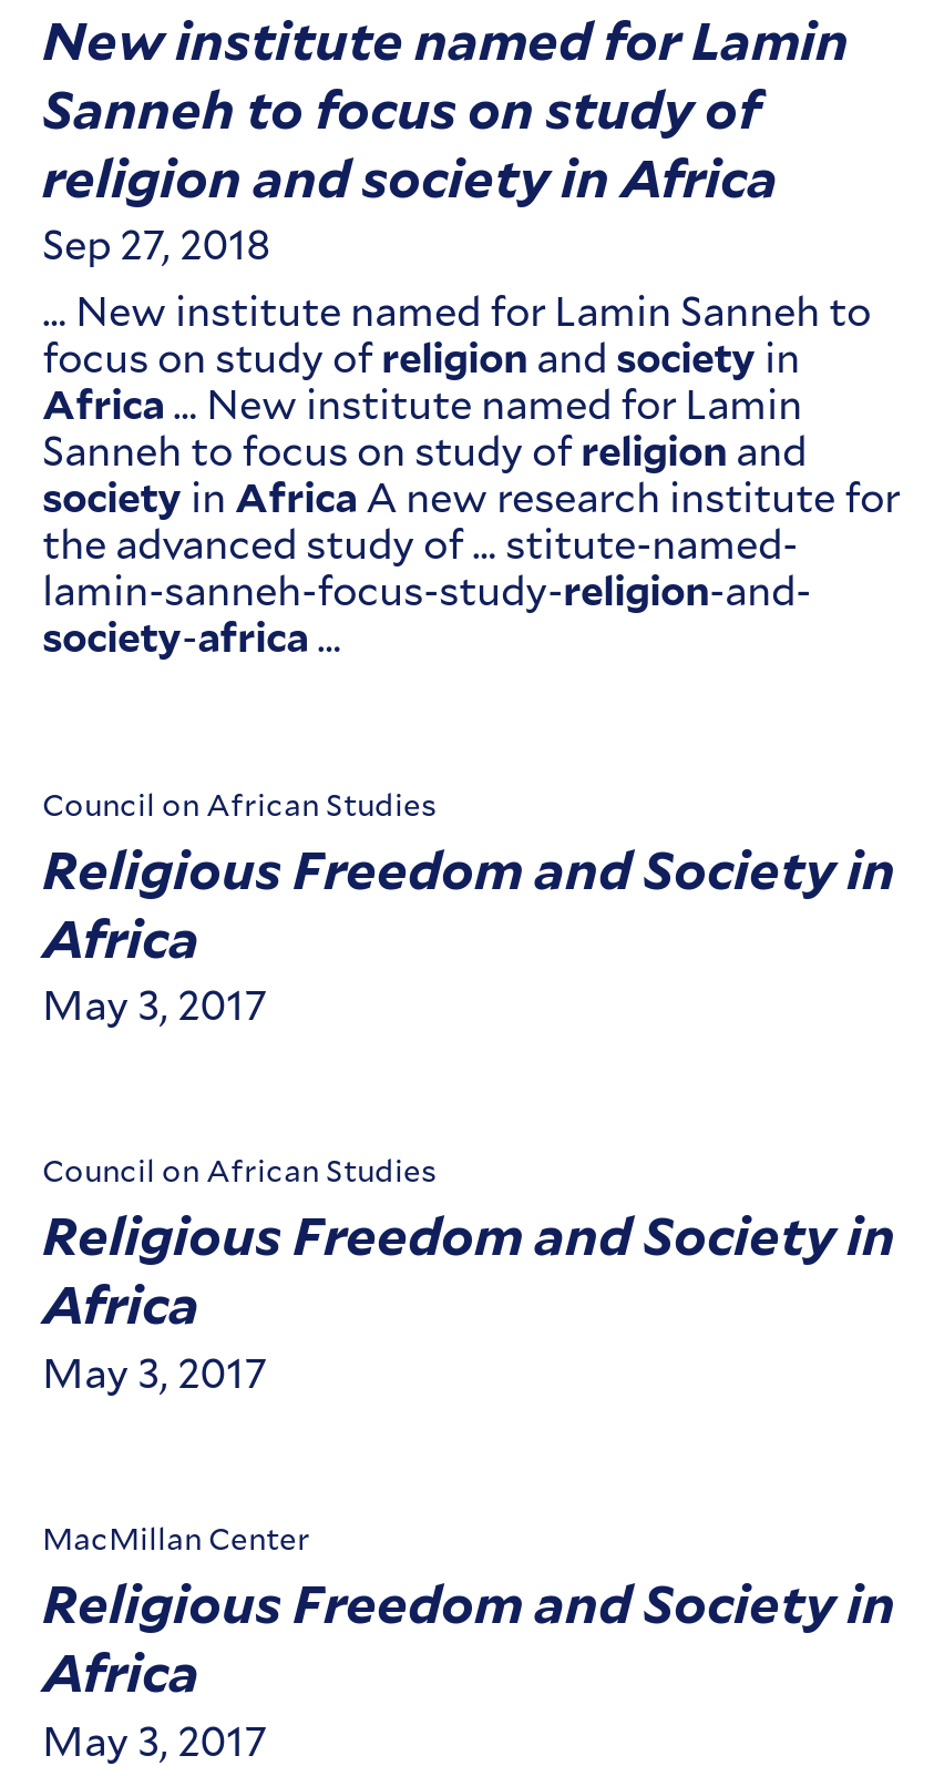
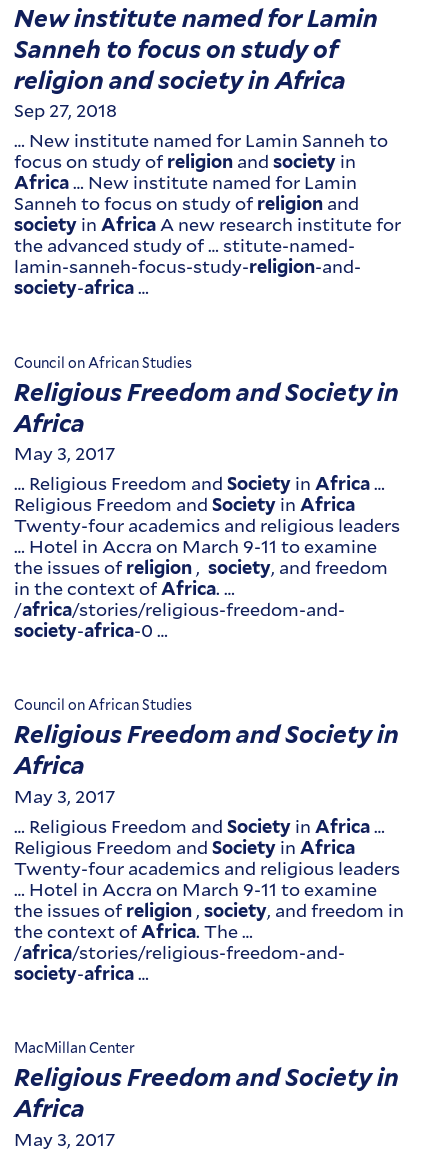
+ … Religious Freedom and Society in Africa …
+ Religious Freedom and Society in Africa
+ Twenty-four academics and religious leaders
+ … Hotel in Accra on March 9-11 to examine
+ the issues of religion, society, and freedom
+ in the context ofAfrica. …
+ /africa/stories/religious-freedom-and-
+ society-africa-0 …

+ … Religious Freedom and Society in Africa …
+ Religious Freedom and Society in Africa
+ Twenty-four academics and religious leaders
+ … Hotel in Accra on March 9-11 to examine
+ the issues of religion, society, and freedom in
+ the context of Africa. The …
+ /africa/stories/religious-freedom-and-
+ society-africa …
